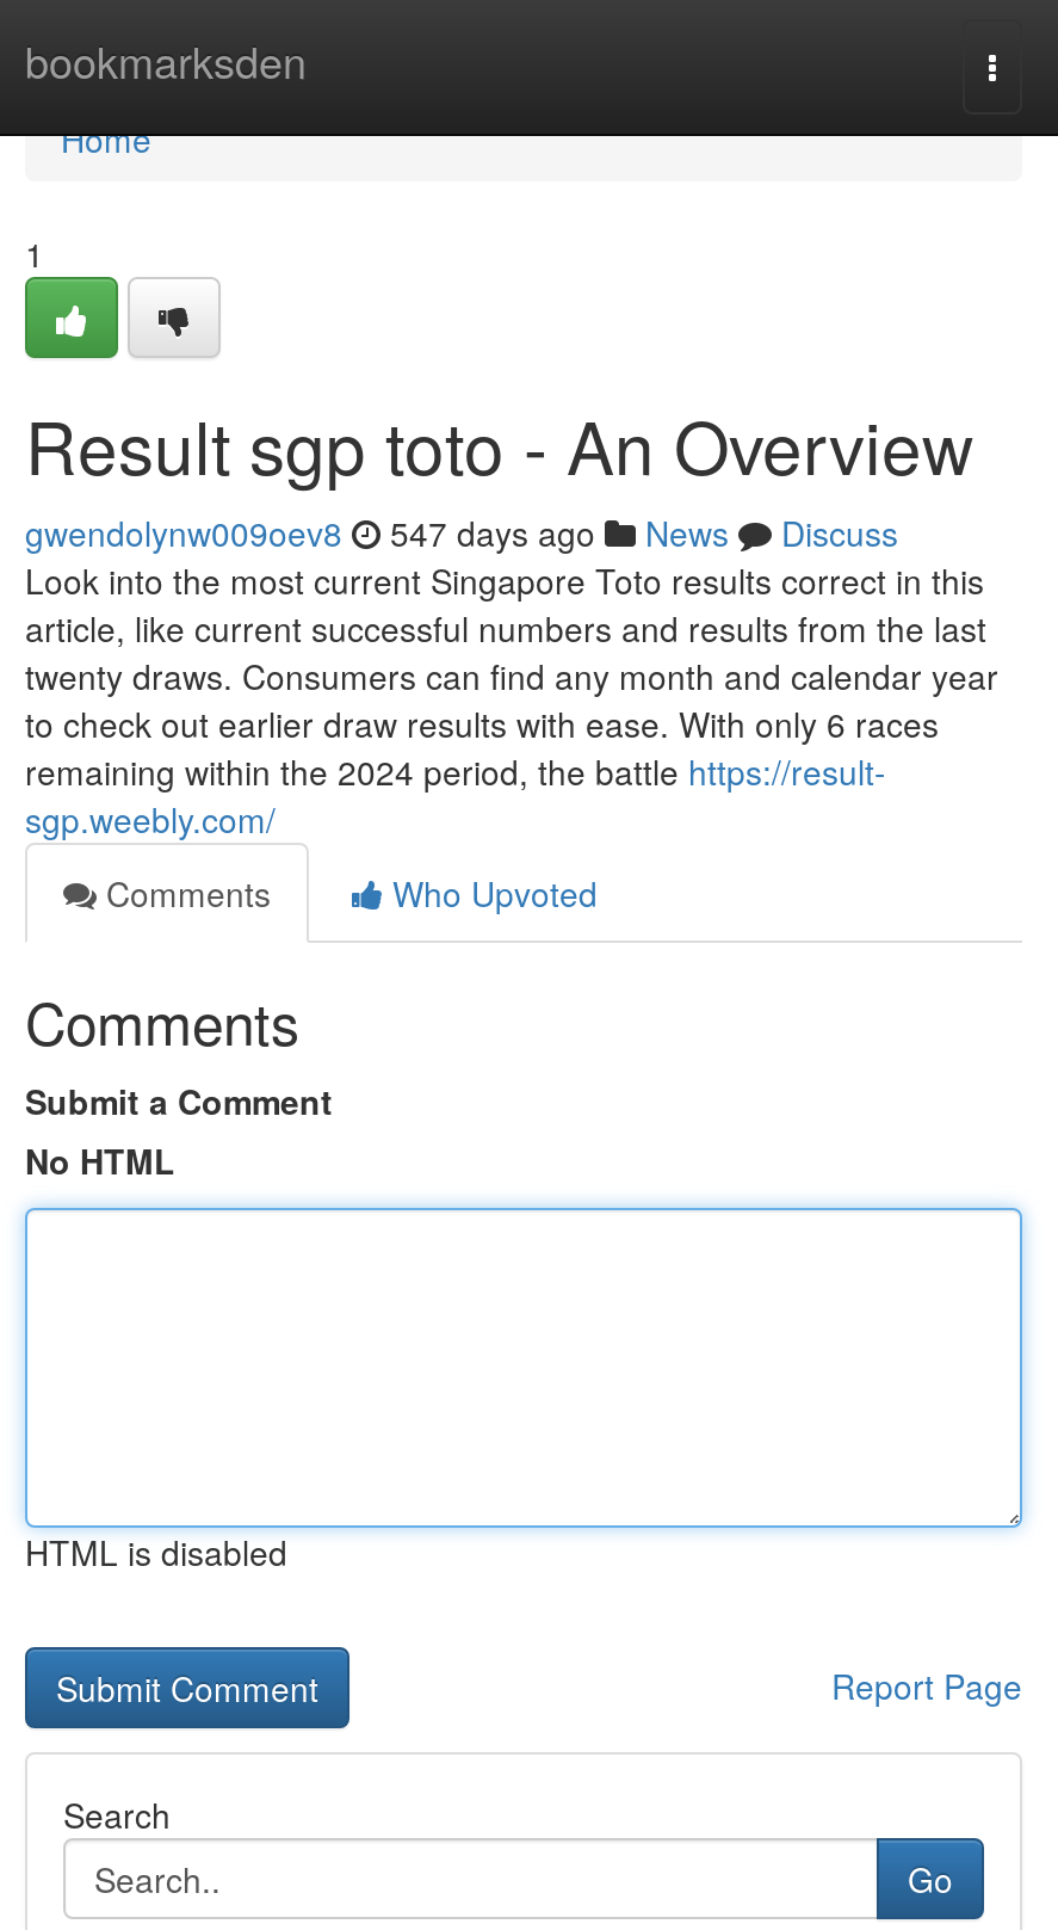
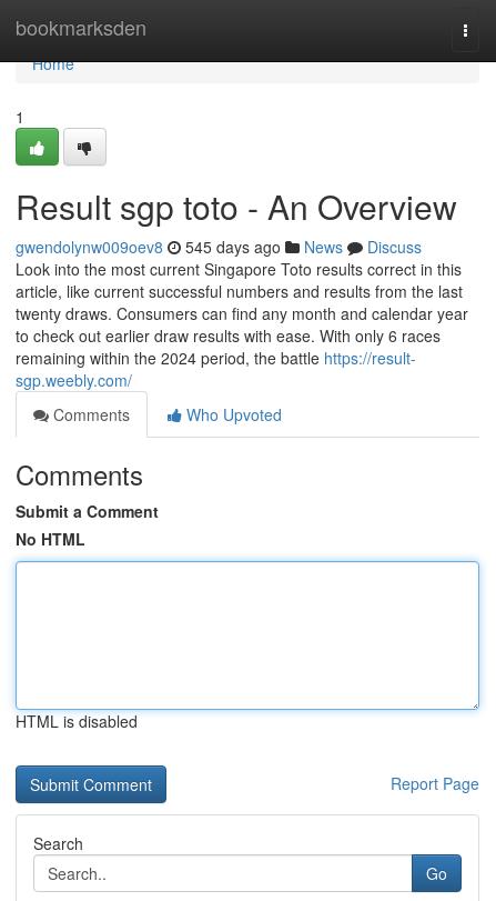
- gwendolynw009oev8 547 days ago News Discuss
+ gwendolynw009oev8 545 days ago News Discuss
